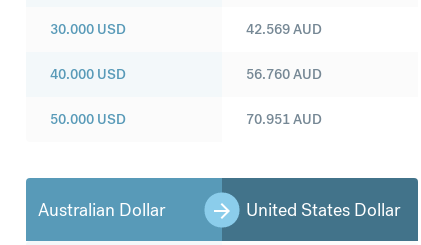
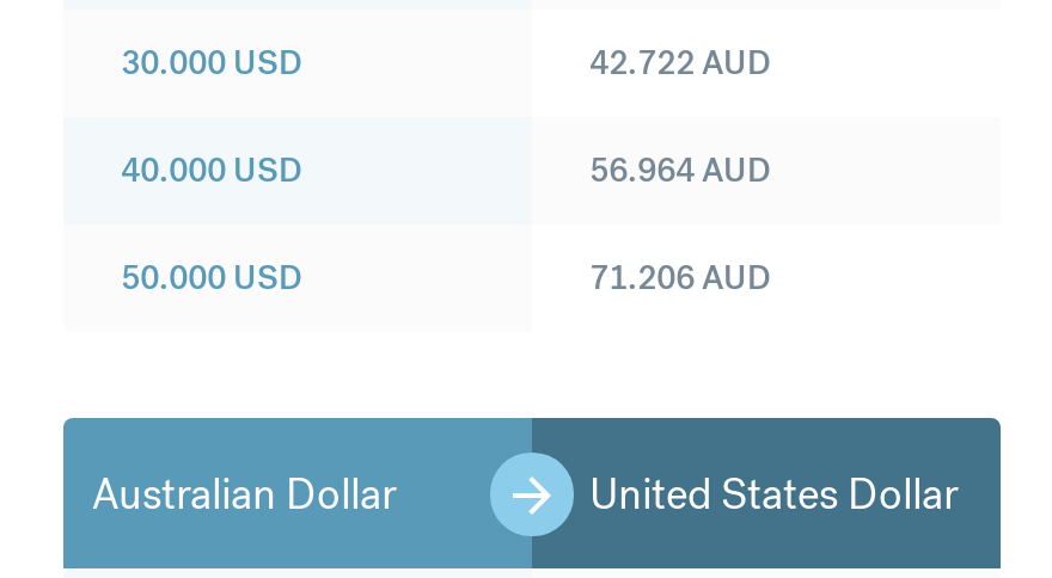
- 42.569 AUD
+ 42.722 AUD

- 56.760AUD
+ 56.964AUD

- 70.951AUD
+ 71.206AUD
